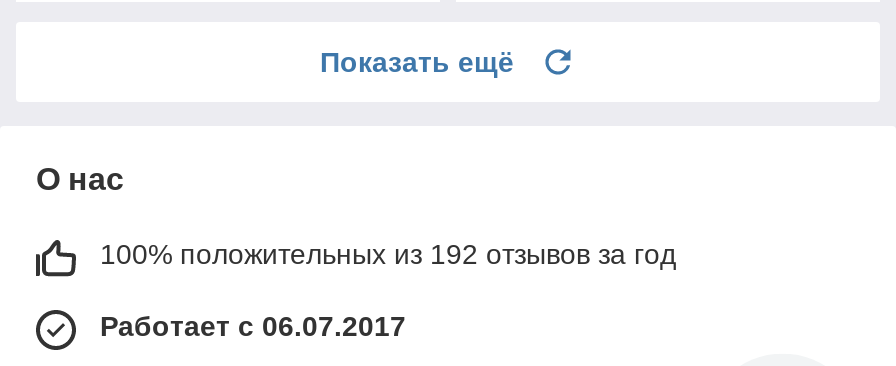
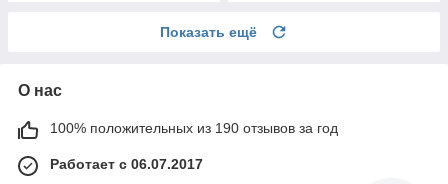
- 100% положительных из 192 отзывов за год
+ 100% положительных из 190 отзывов за год
